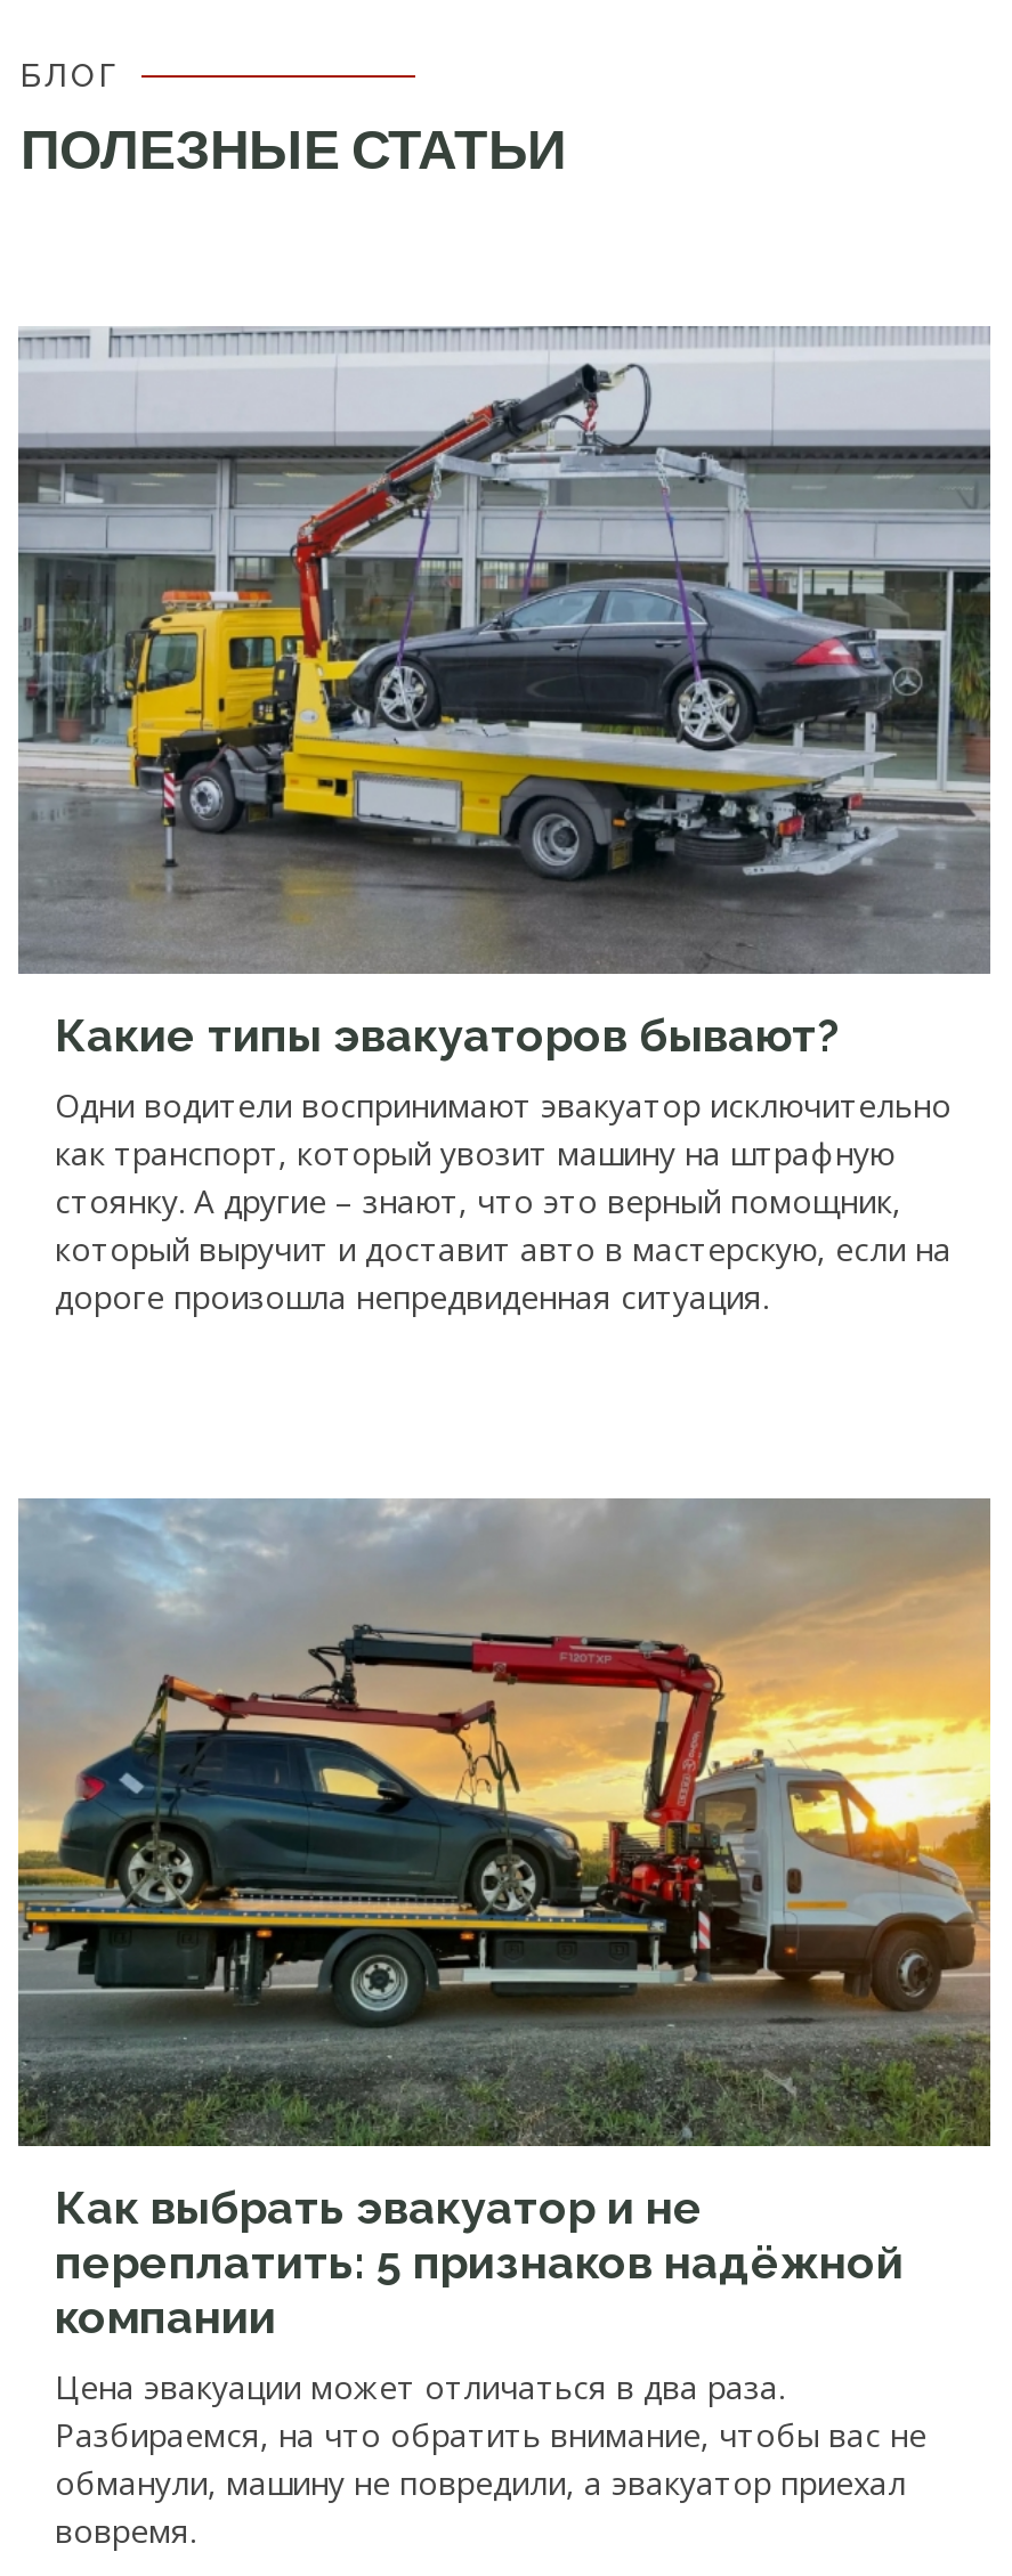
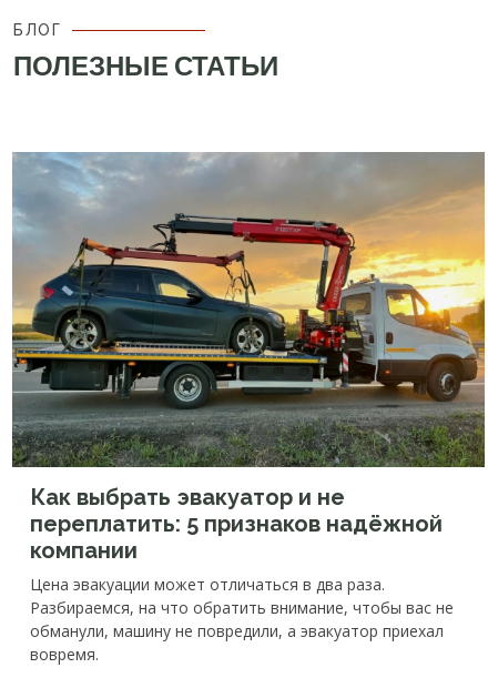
- [image]
- Какие типы эвакуаторов бывают?
- Одни водители воспринимают эвакуатор исключительно
- как транспорт, который увозит машину на штрафную
- стоянку. А другие – знают, что это верный помощник,
- который выручит и доставит авто в мастерскую, если на
- дороге произошла непредвиденная ситуация.
